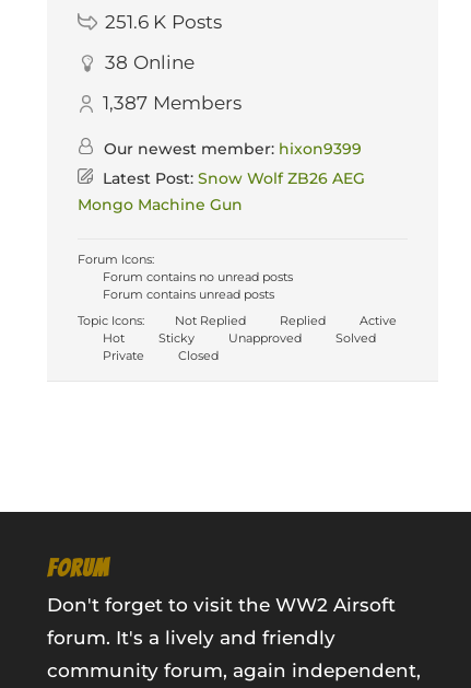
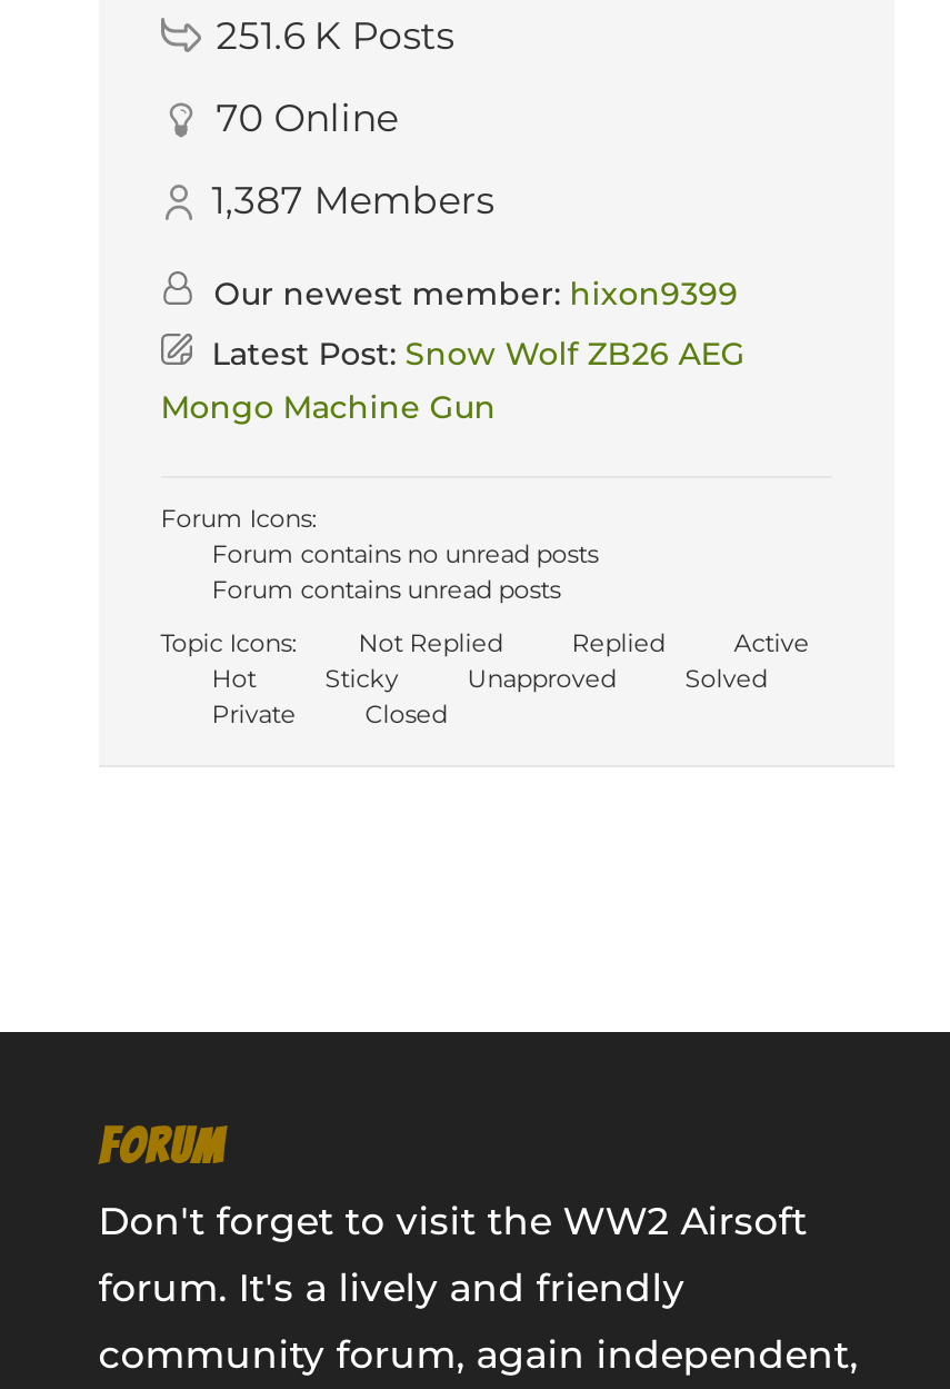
- 38 Online
+ 70 Online
